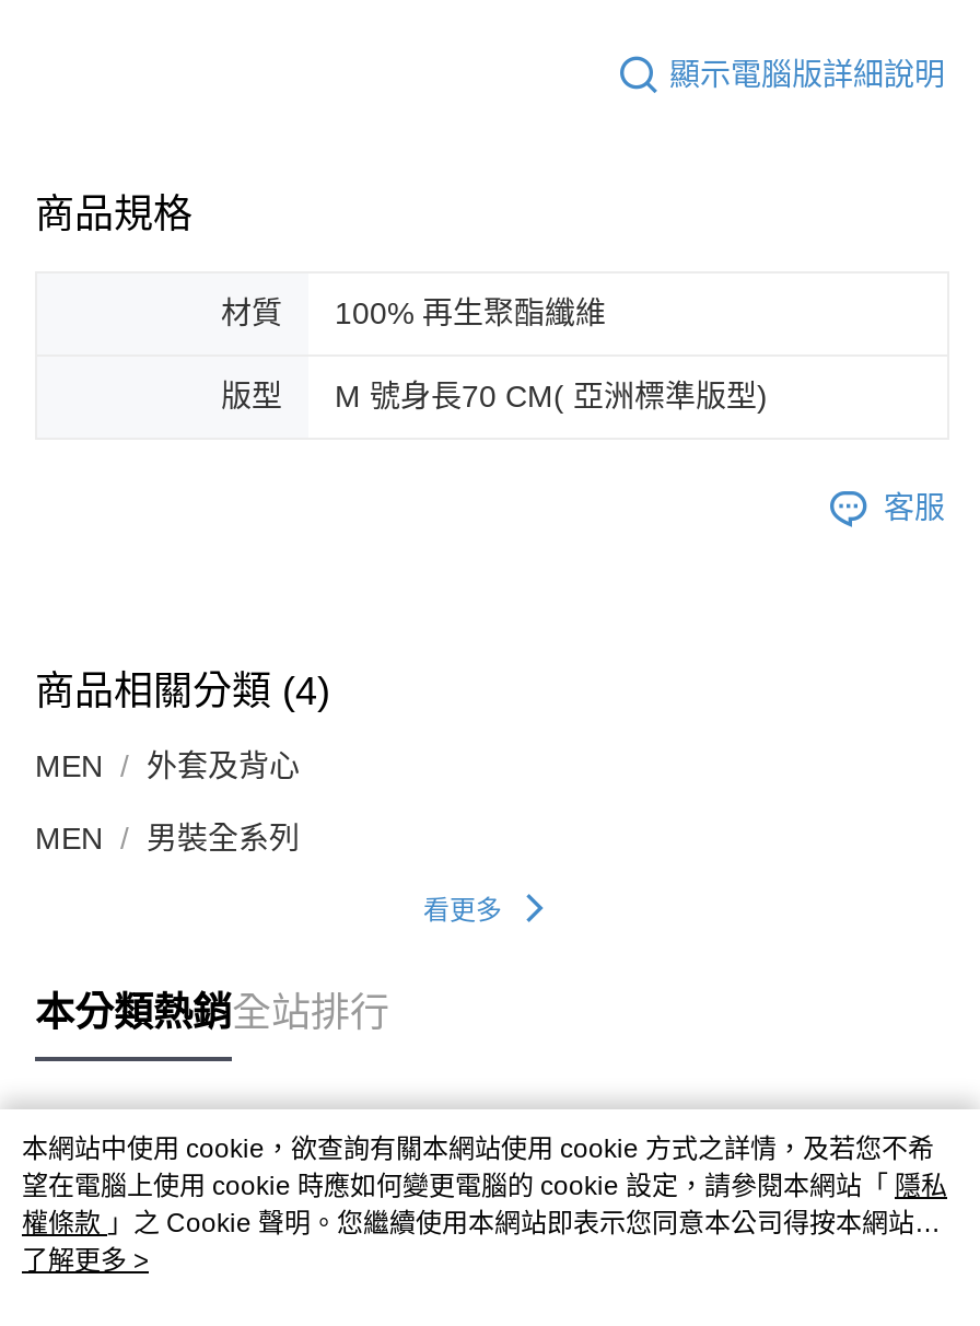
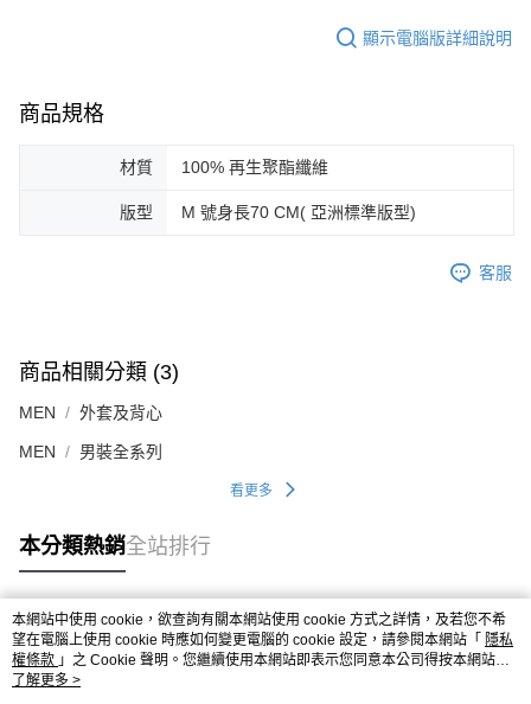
- 商品相關分類 (4)
+ 商品相關分類 (3)
